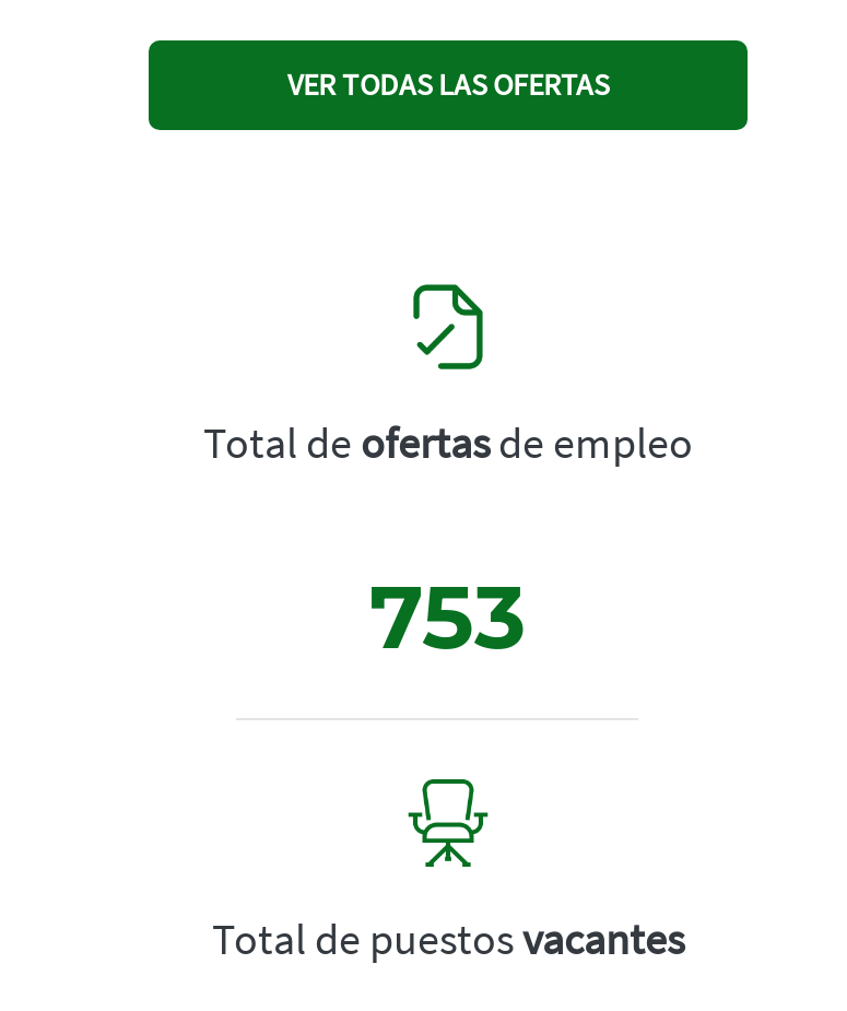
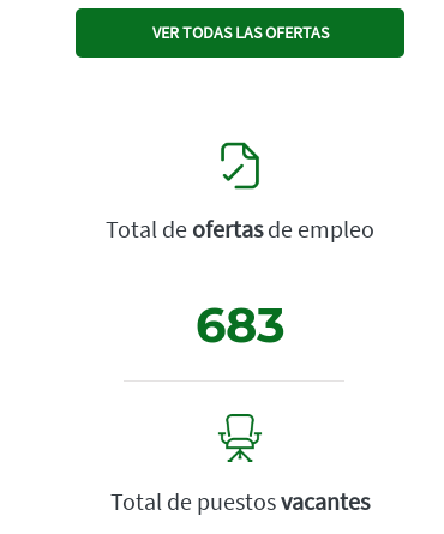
- 753
+ 683
